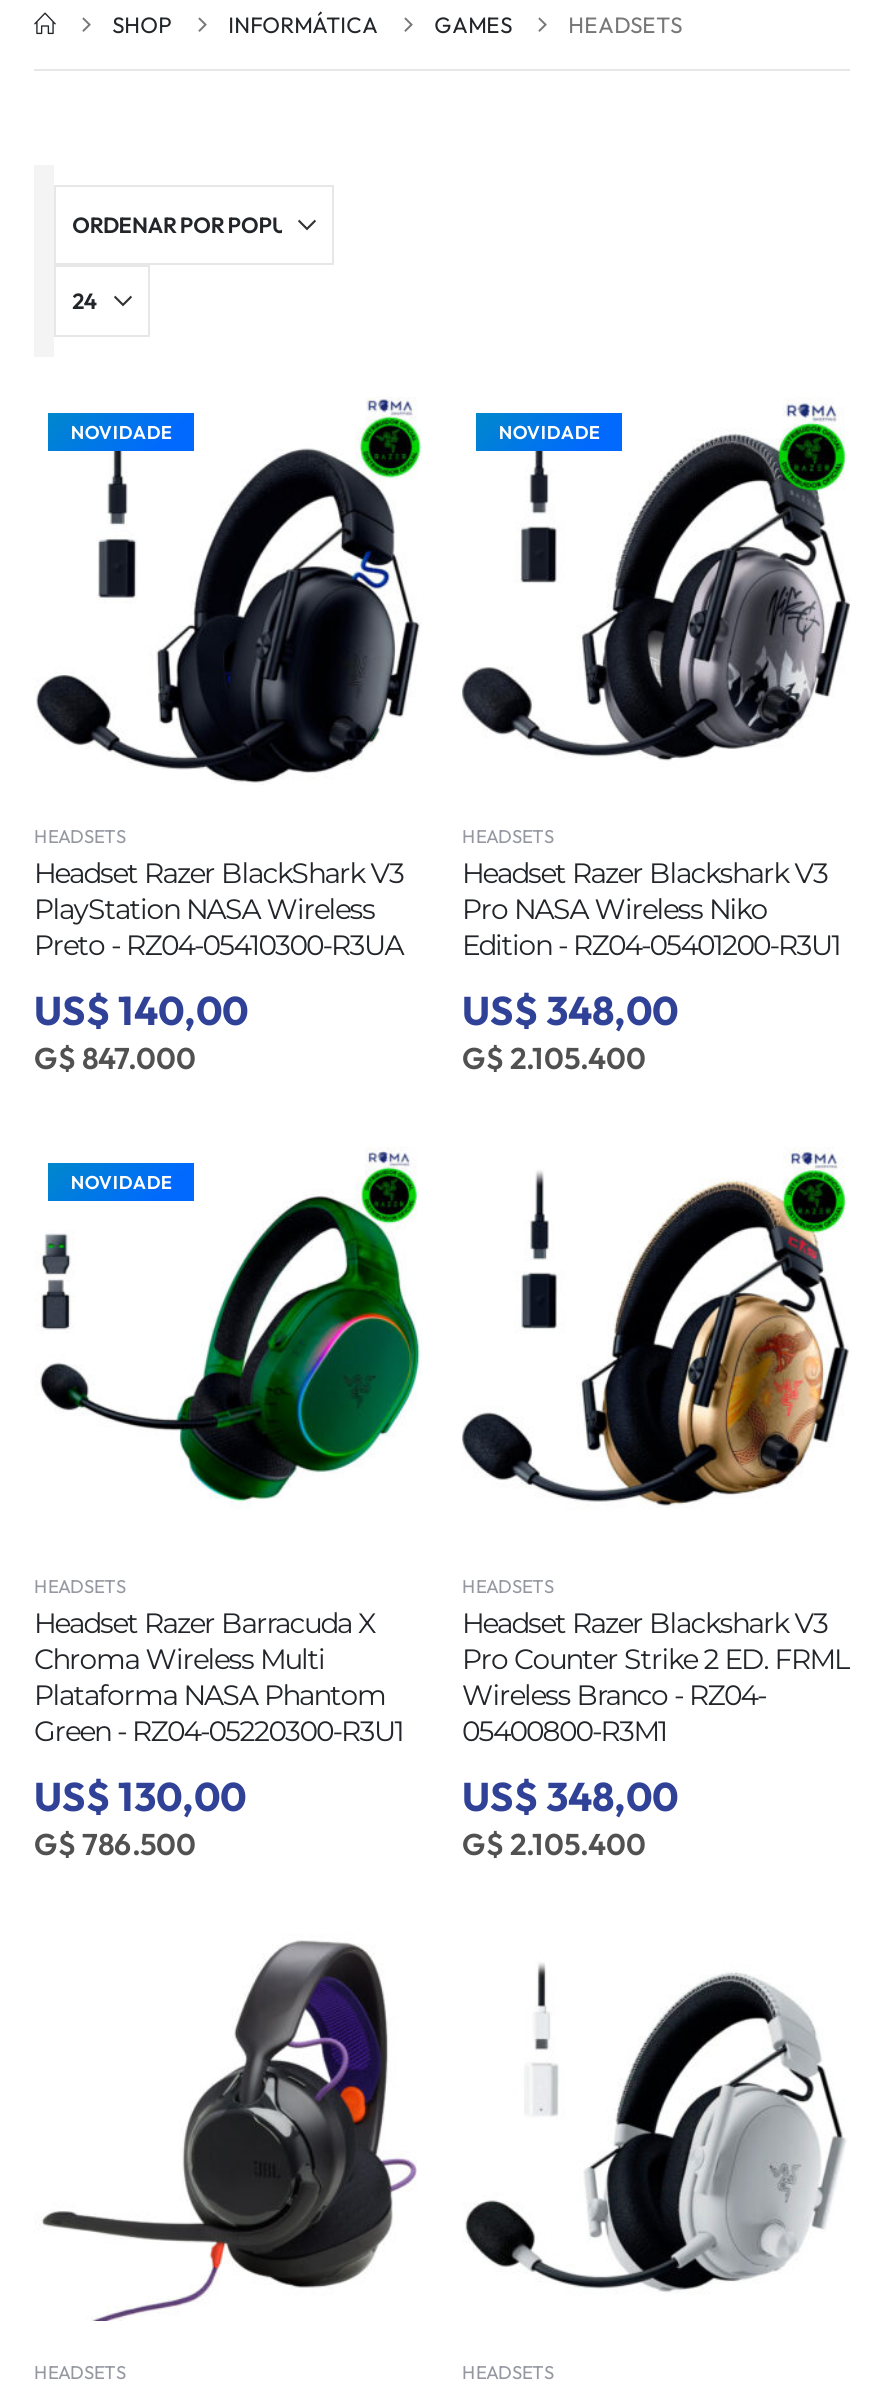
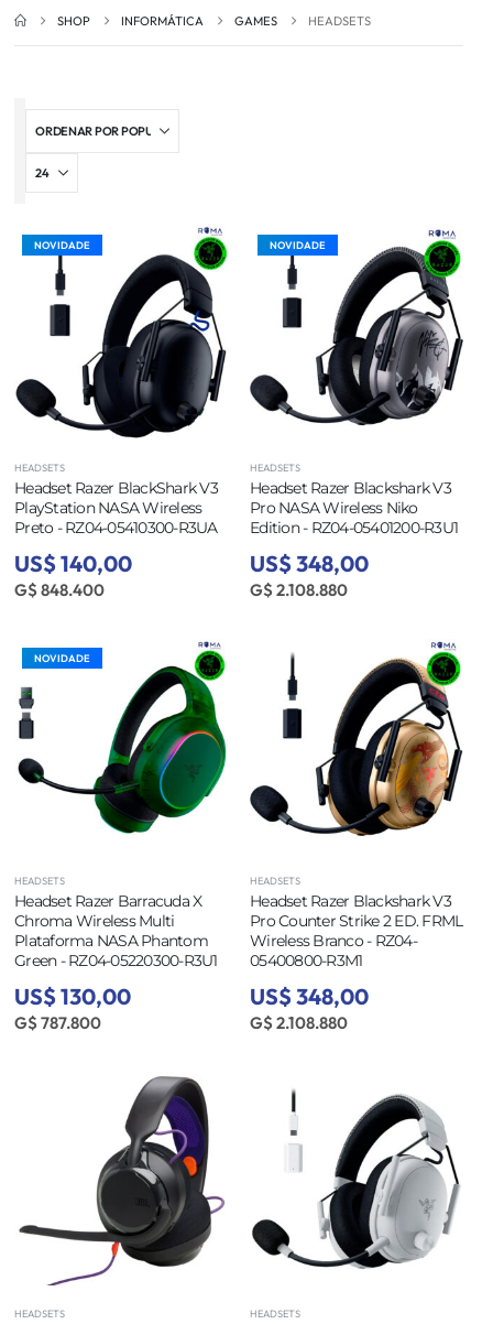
- G$ 847.000
+ G$ 848.400

- G$ 2.105.400
+ G$ 2.108.880

- G$ 786.500
+ G$ 787.800

- G$ 2.105.400
+ G$ 2.108.880
